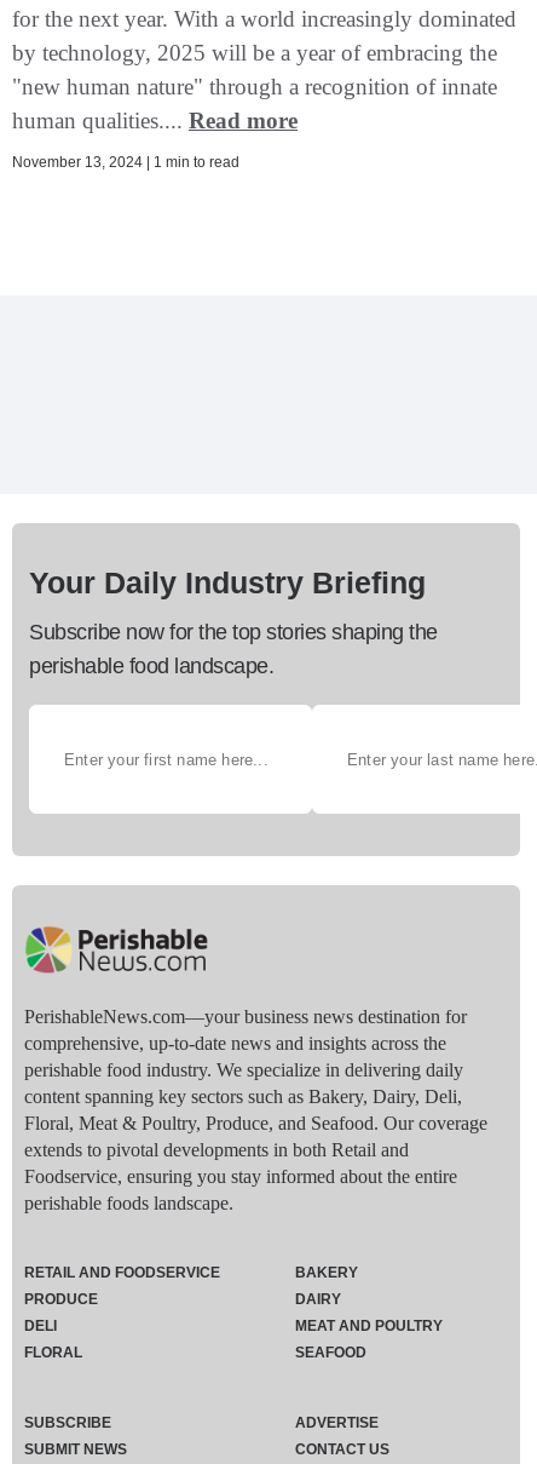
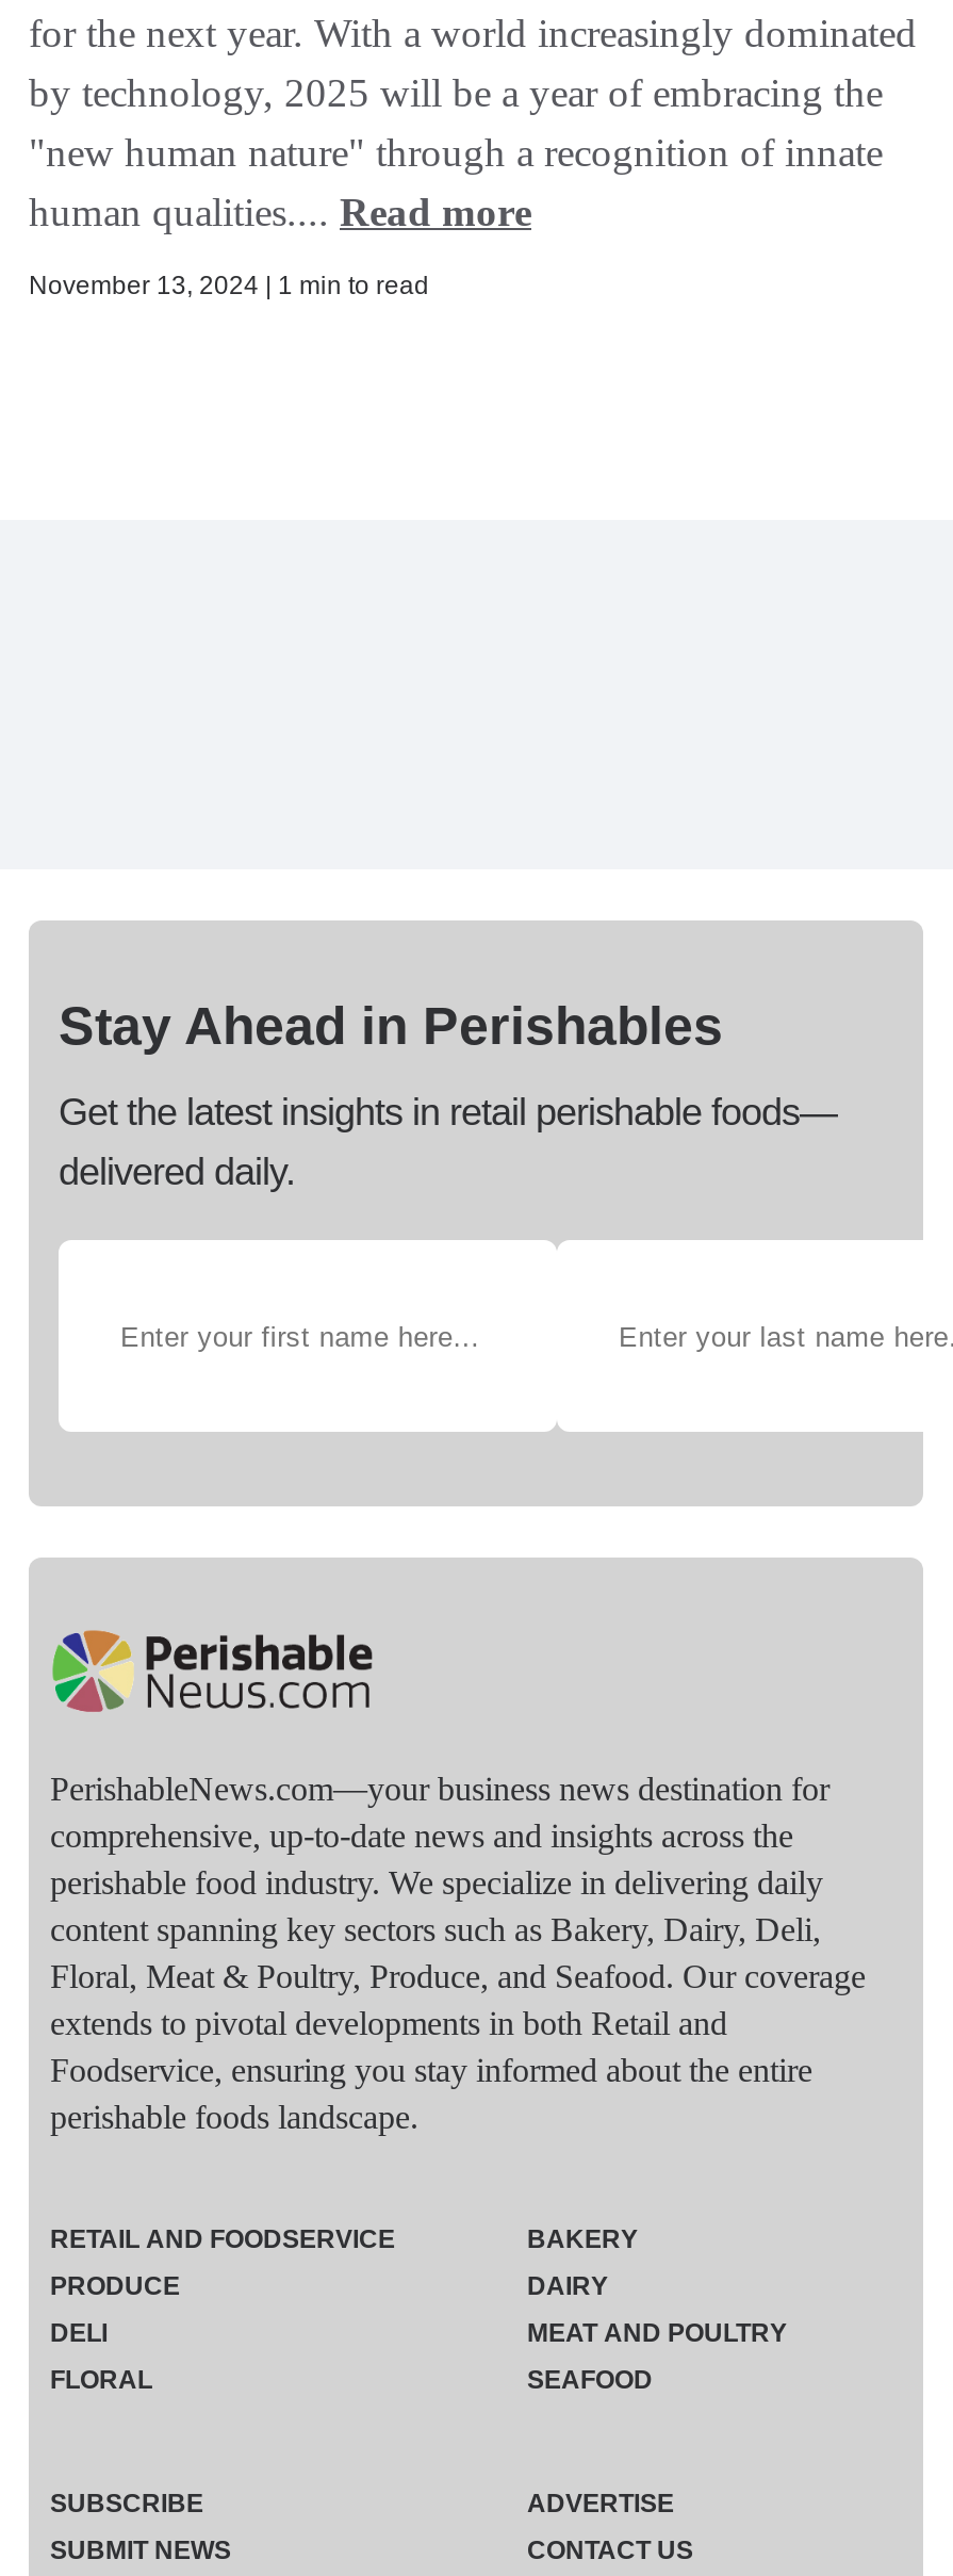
- Your Daily Industry Briefing
+ Stay Ahead in Perishables

- Subscribe now for the top stories shaping the
- perishable food landscape.
+ Get the latest insights in retail perishable foods—
+ delivered daily.
